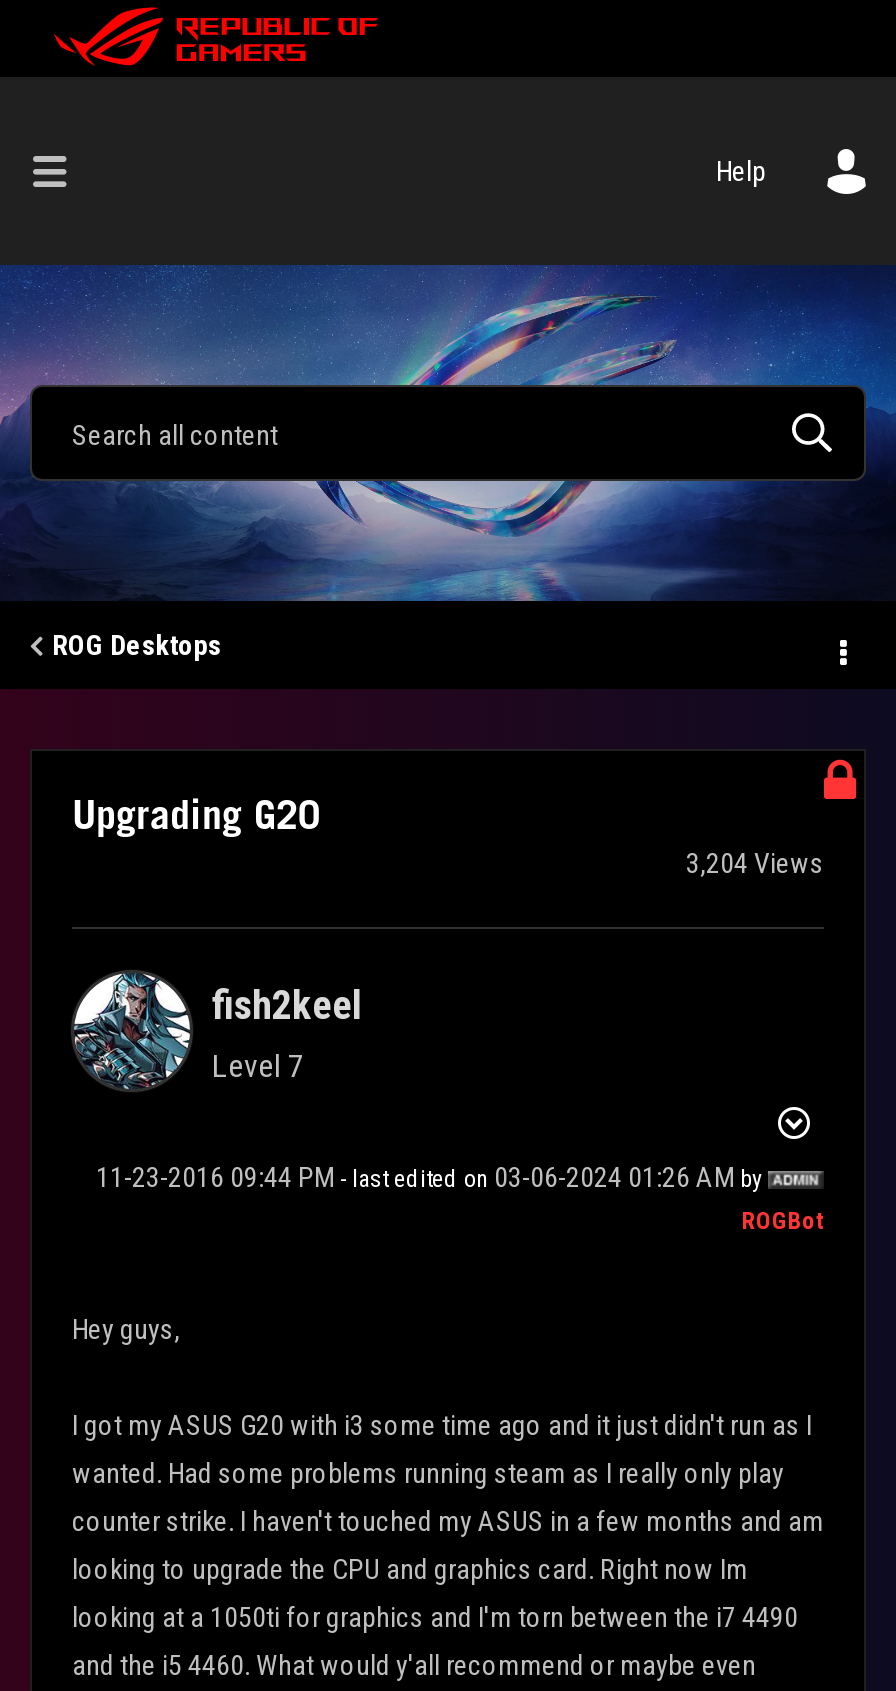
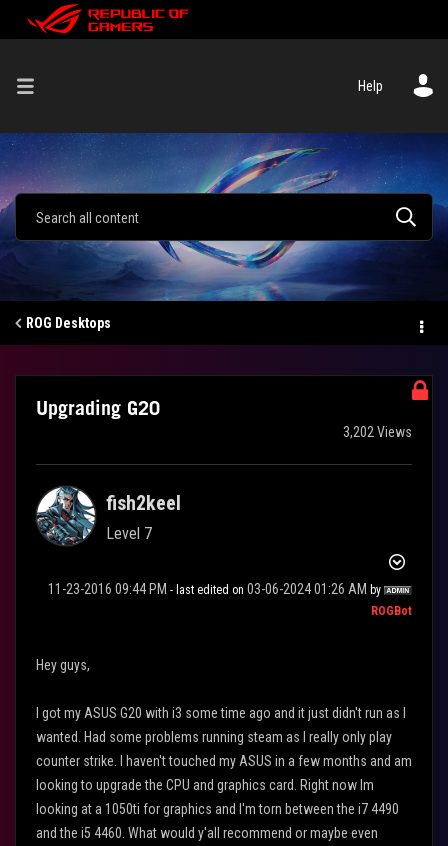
- 3,204 Views
+ 3,202 Views
